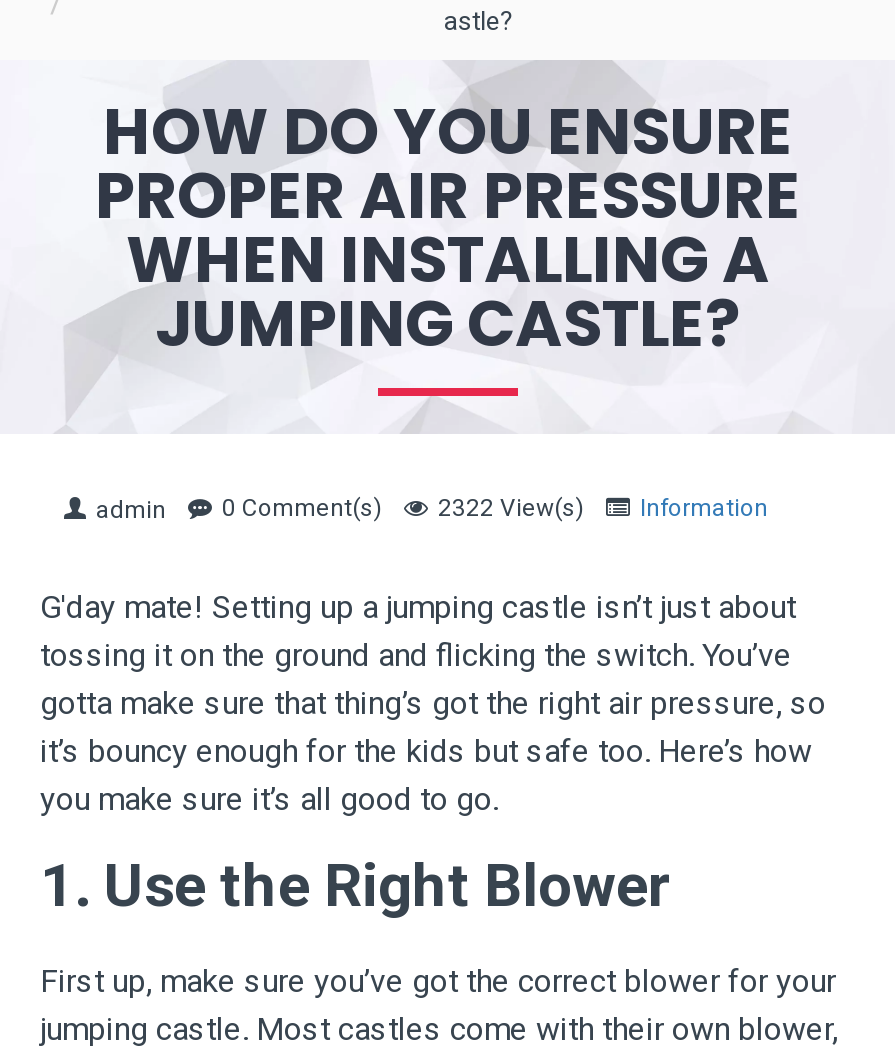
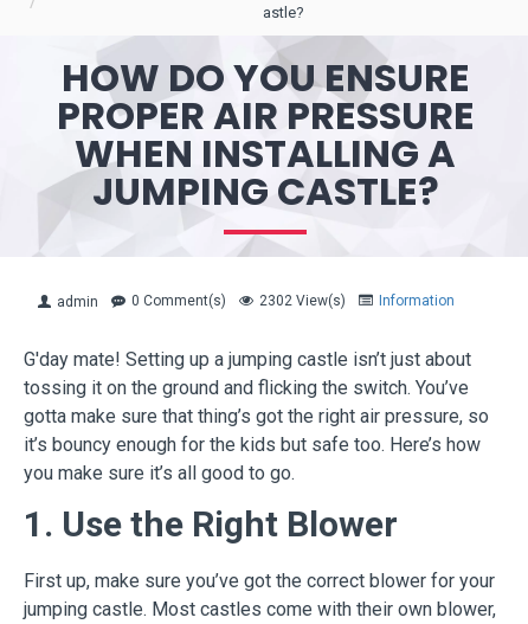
- admin 0 Comment(s) 2322 View(s) Information
+ admin 0 Comment(s) 2302 View(s) Information
